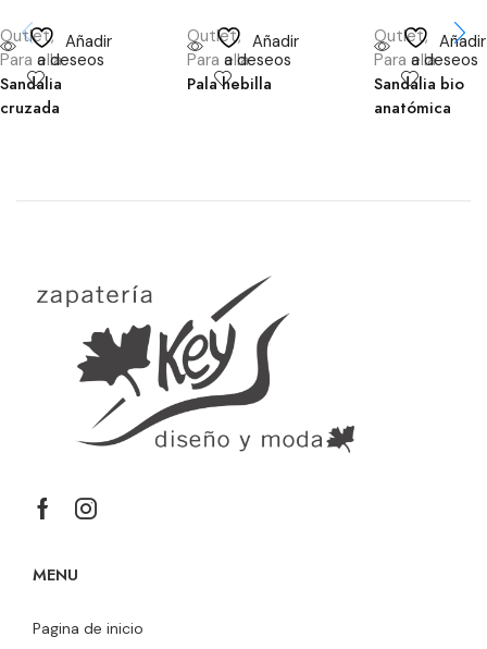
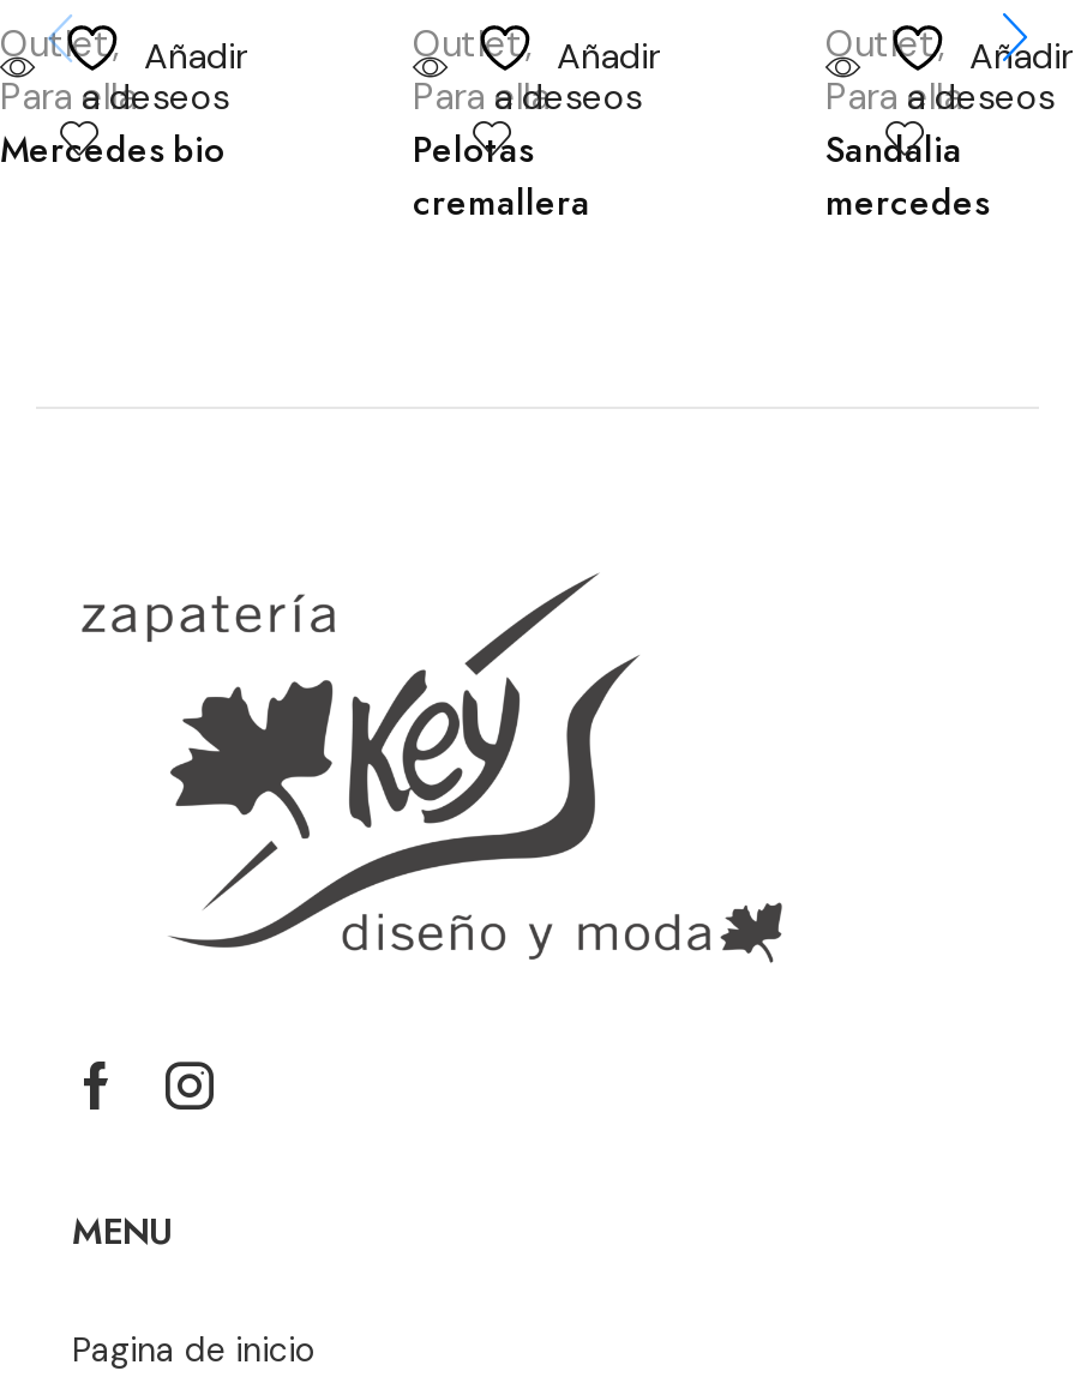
- Sandalia
- cruzada
+ Mercedes bio

- Pala hebilla
+ Pelotas
+ cremallera

- Sandalia bio
- anatómica
+ Sandalia
+ mercedes
